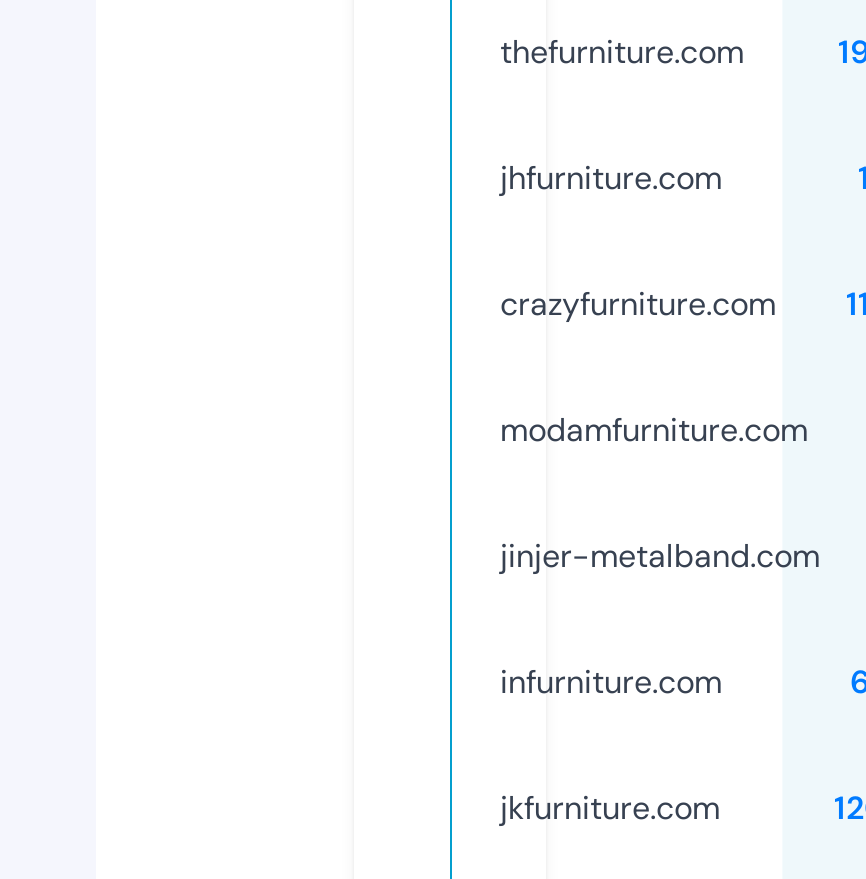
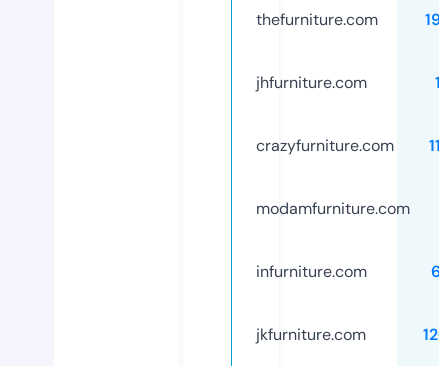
- jinjer-metalband.com
